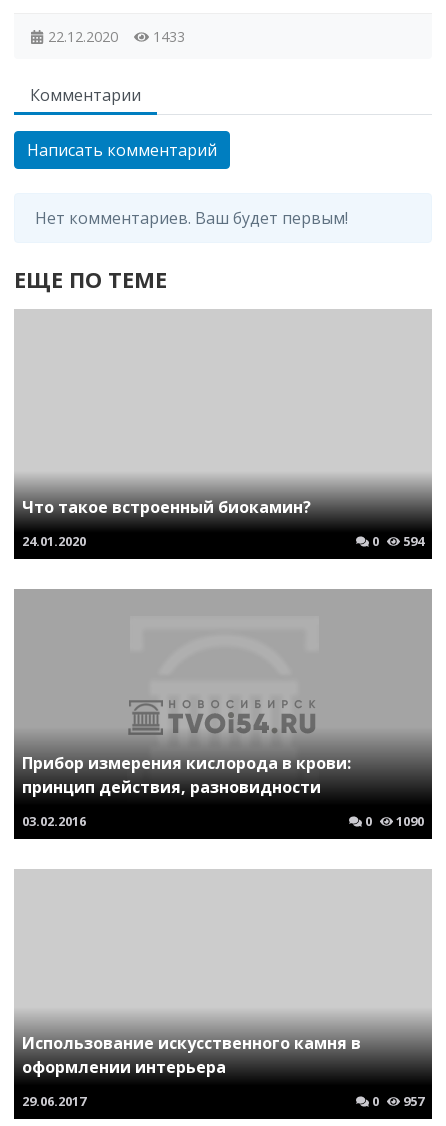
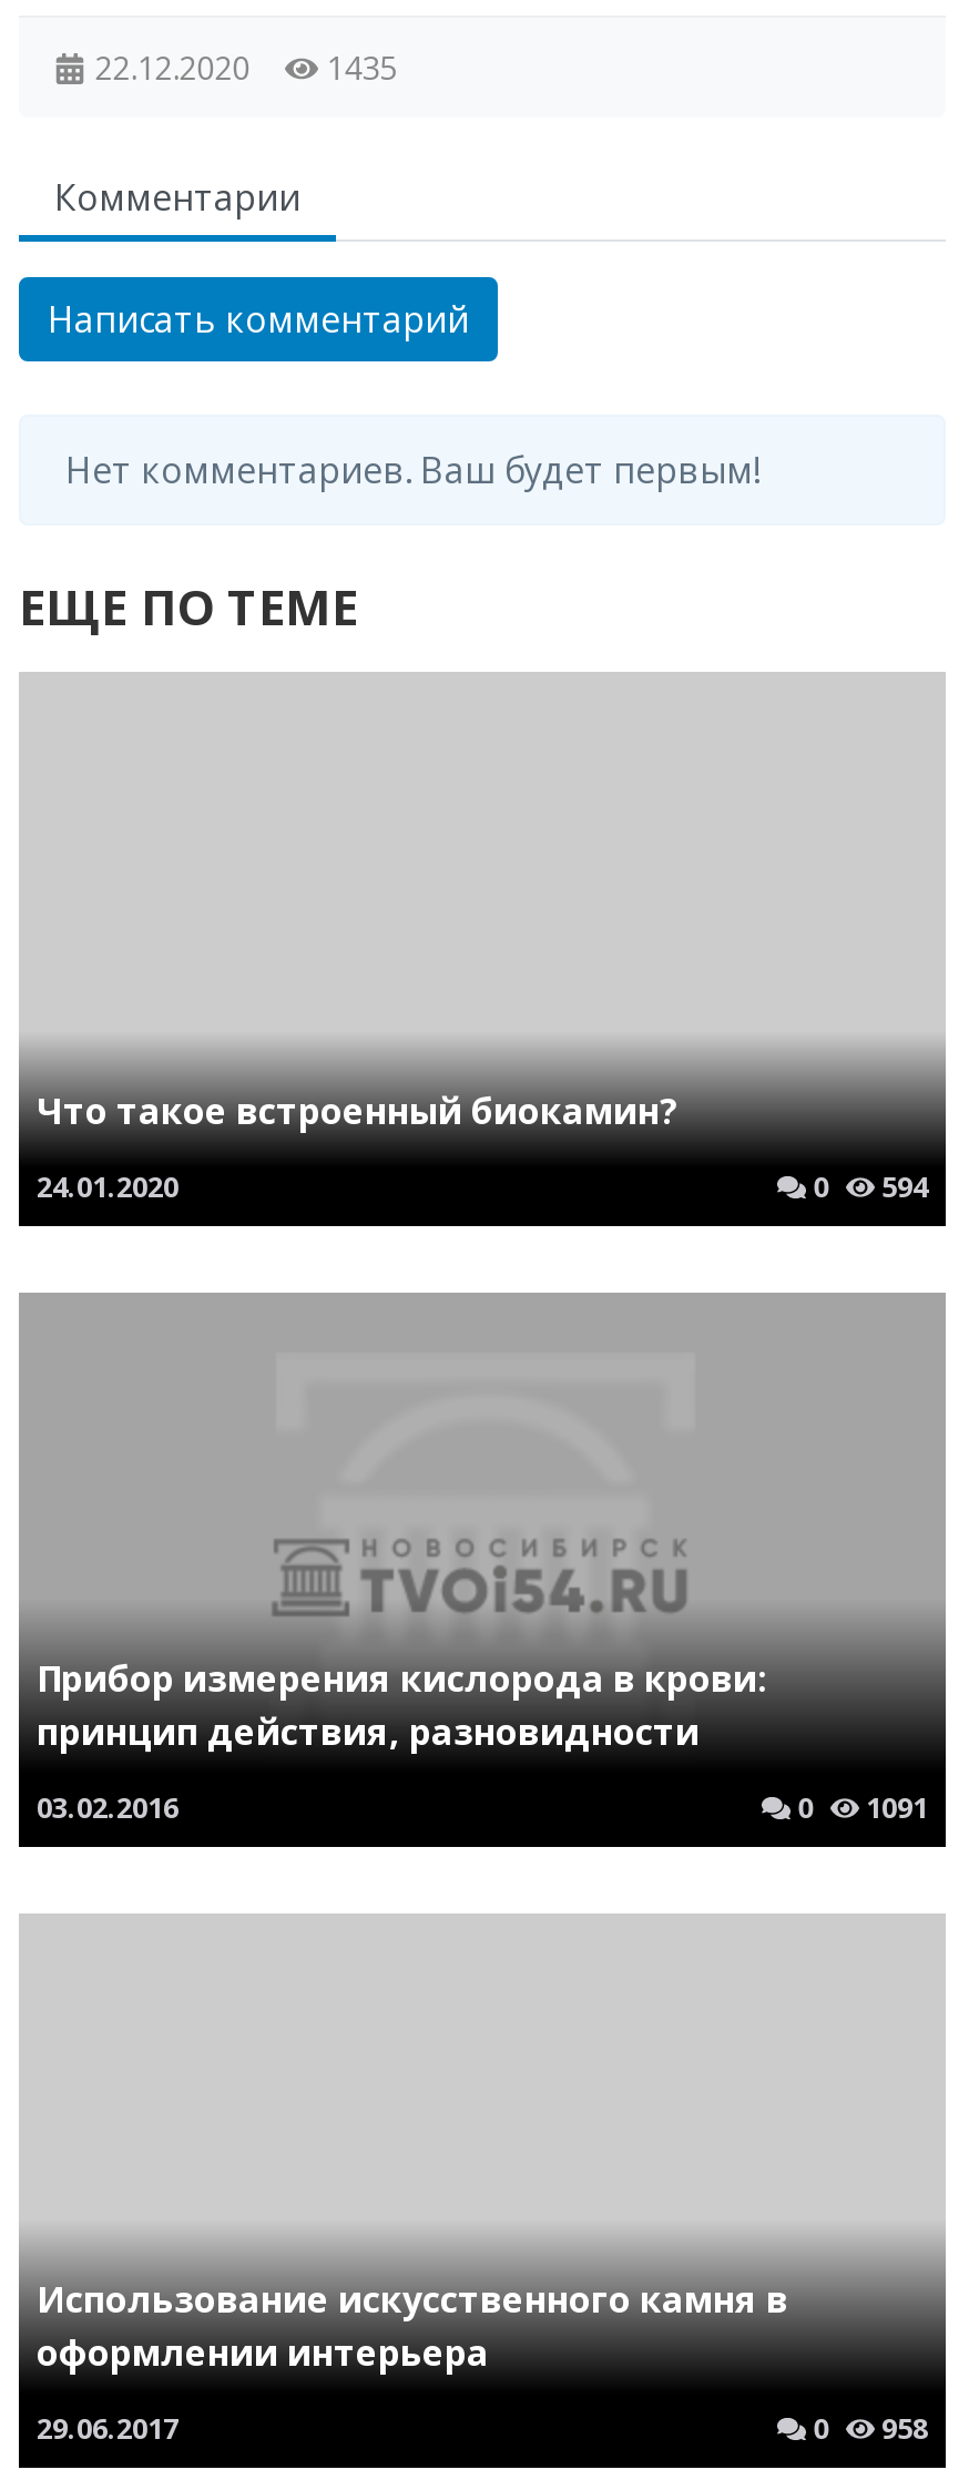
- 22.12.2020 1433
+ 22.12.2020 1435

- 0 1090
+ 0 1091

- 0 957
+ 0 958
